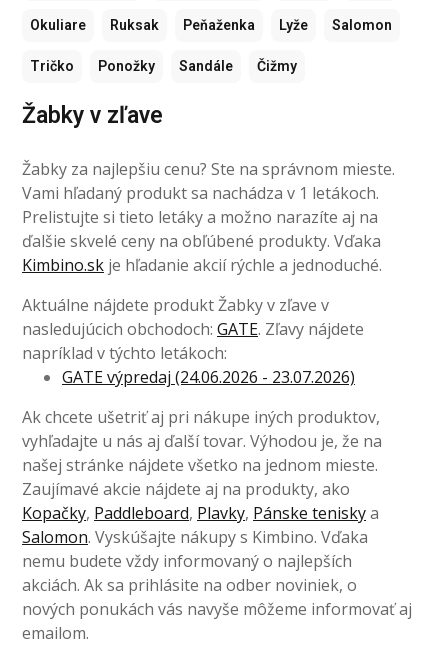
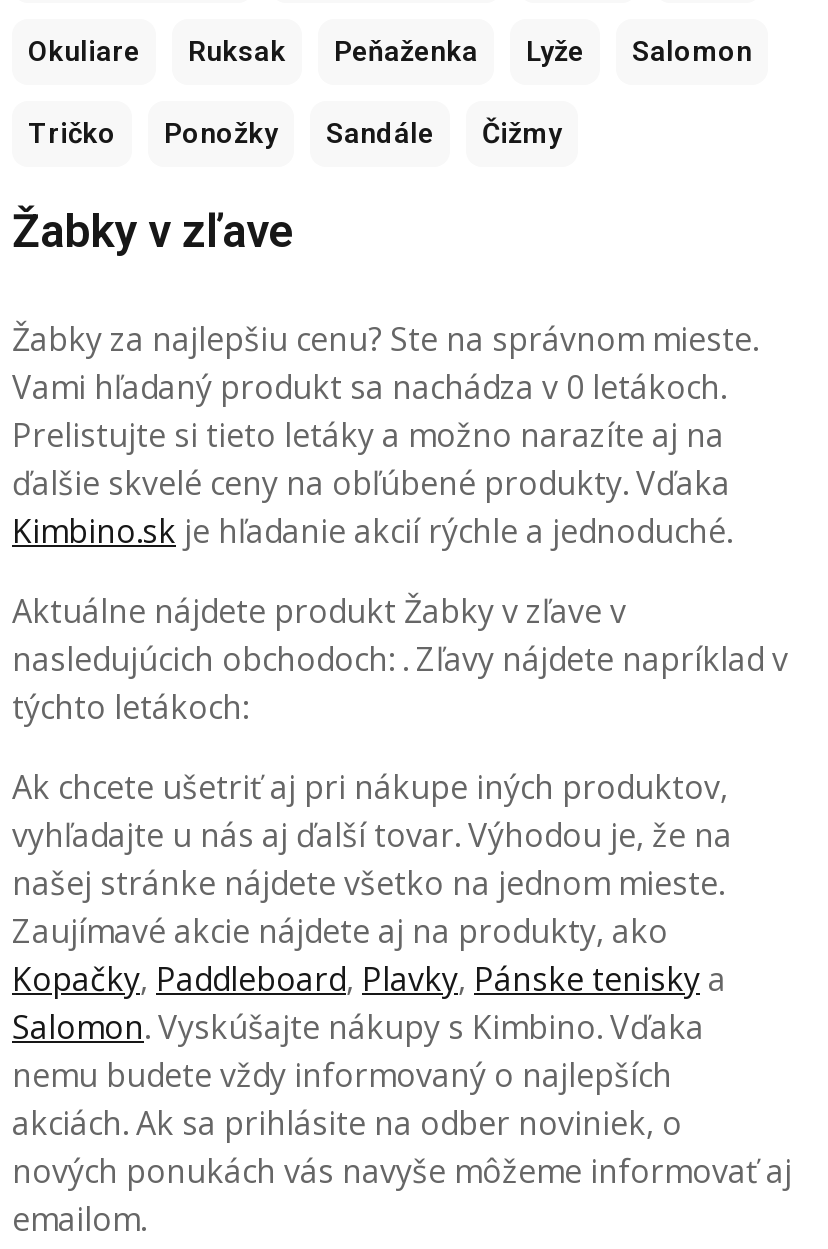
- Vami hľadaný produkt sa nachádza v 1 letákoch.
+ Vami hľadaný produkt sa nachádza v 0 letákoch.

- nasledujúcich obchodoch: GATE. Zľavy nájdete
- napríklad v týchto letákoch:
- GATE výpredaj (24.06.2026 - 23.07.2026)
+ nasledujúcich obchodoch: . Zľavy nájdete napríklad v
+ týchto letákoch:
